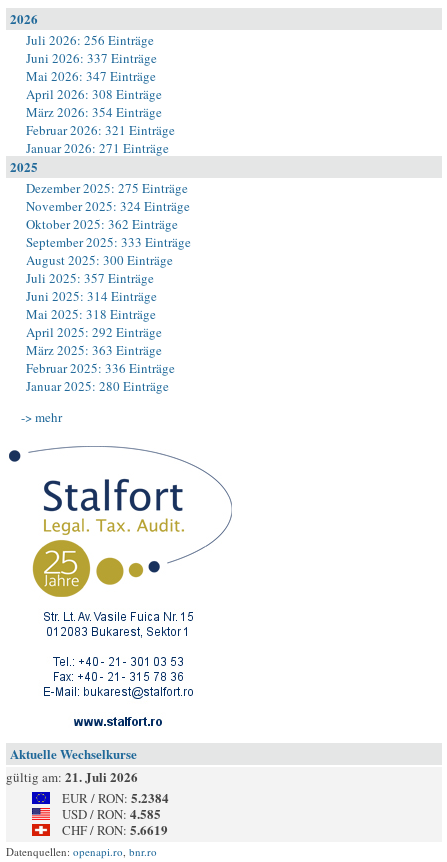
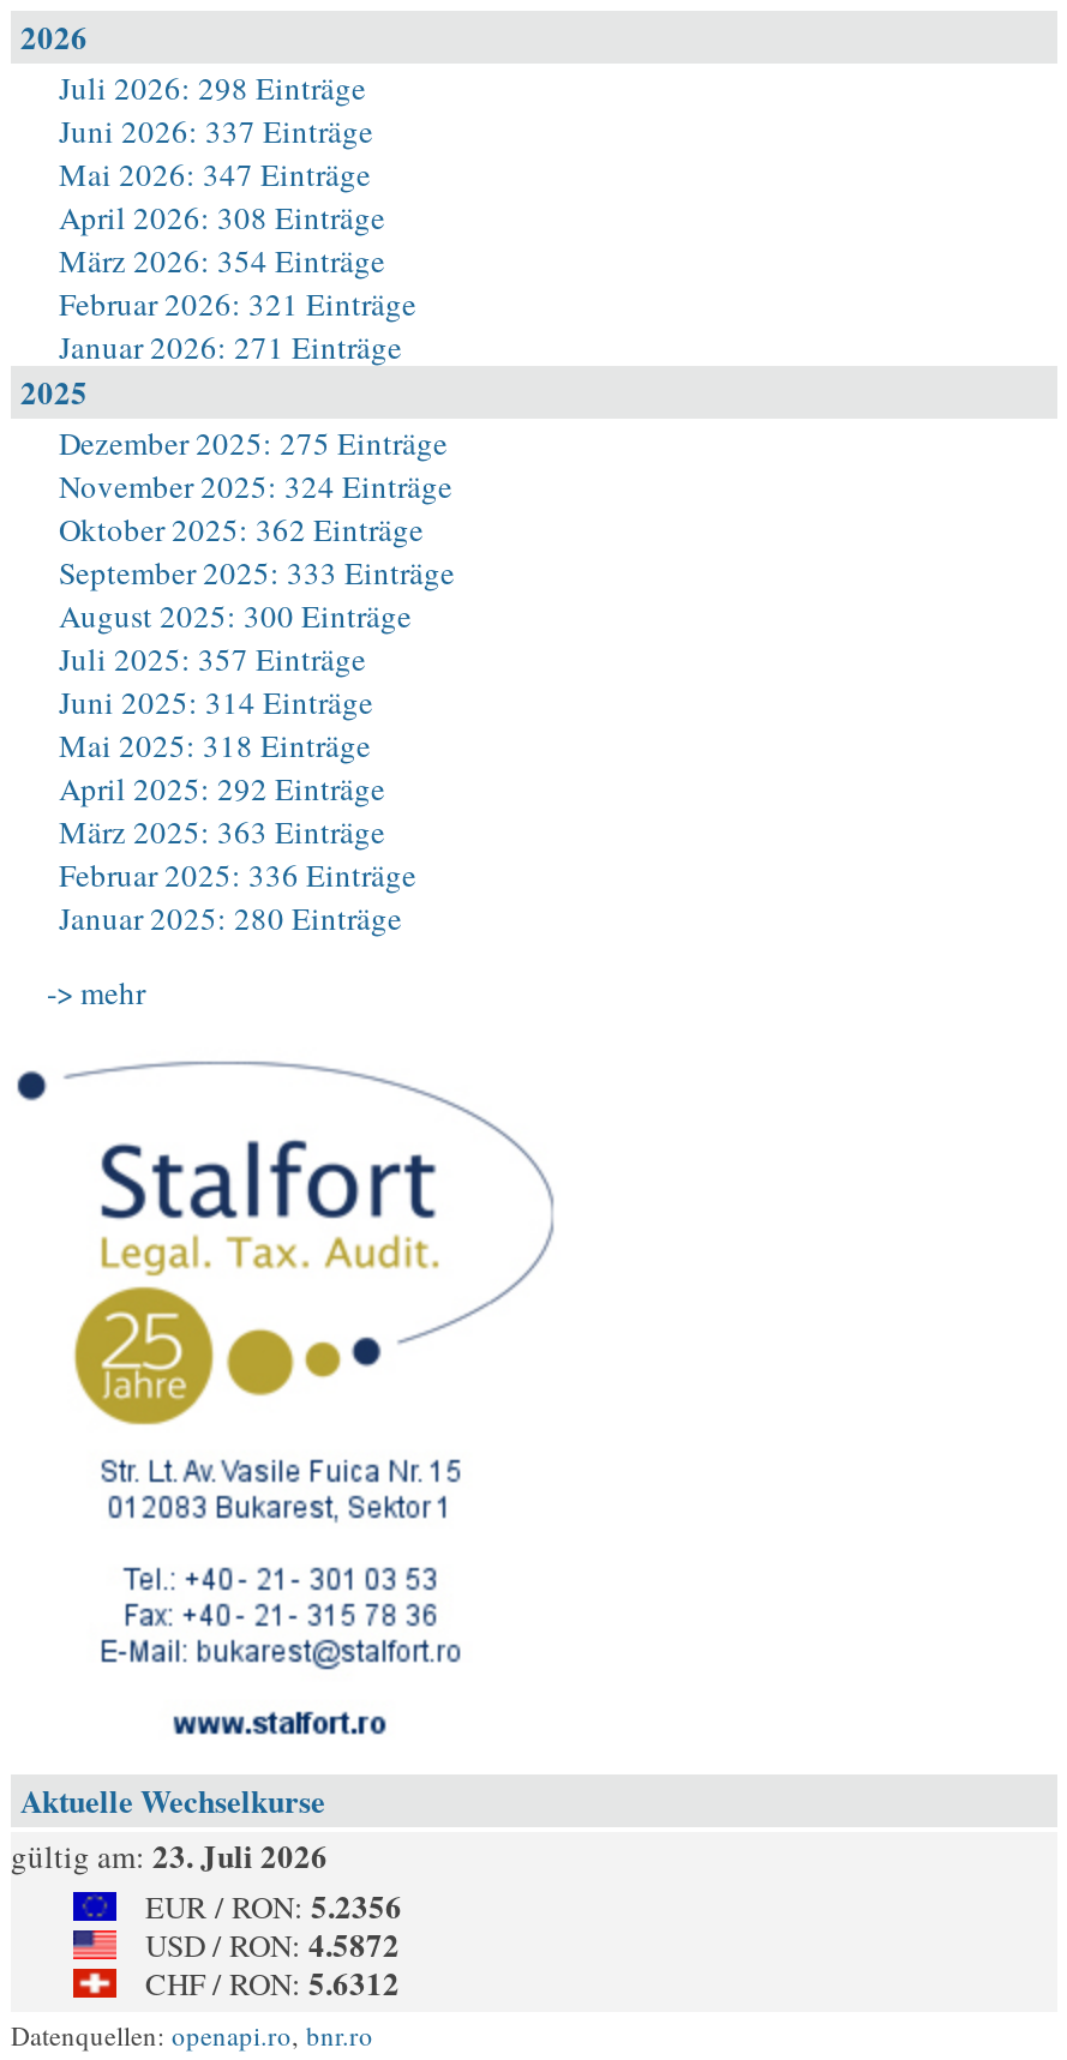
- Juli 2026: 256 Einträge
+ Juli 2026: 298 Einträge

- gültig am: 21. Juli 2026
+ gültig am: 23. Juli 2026

- EUR / RON: 5.2384
+ EUR / RON: 5.2356

- USD / RON: 4.585
+ USD / RON: 4.5872

- CHF / RON: 5.6619
+ CHF / RON: 5.6312
